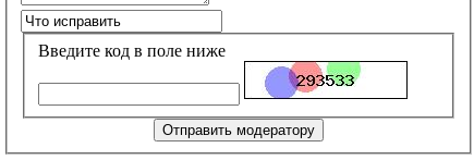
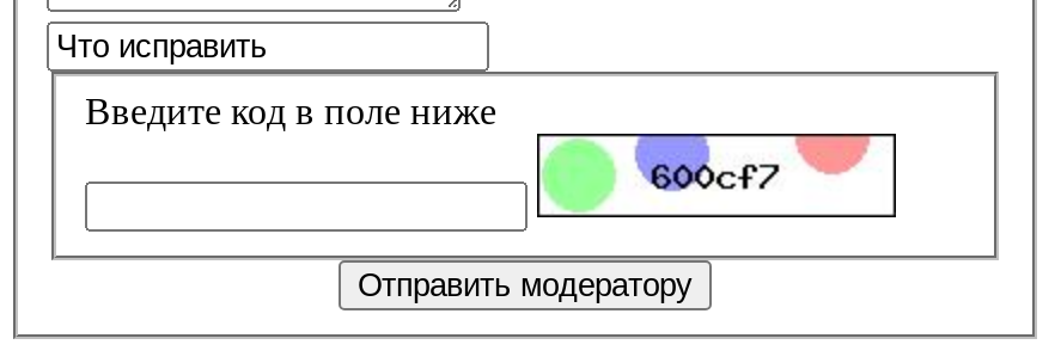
- [image]
+ [image]
